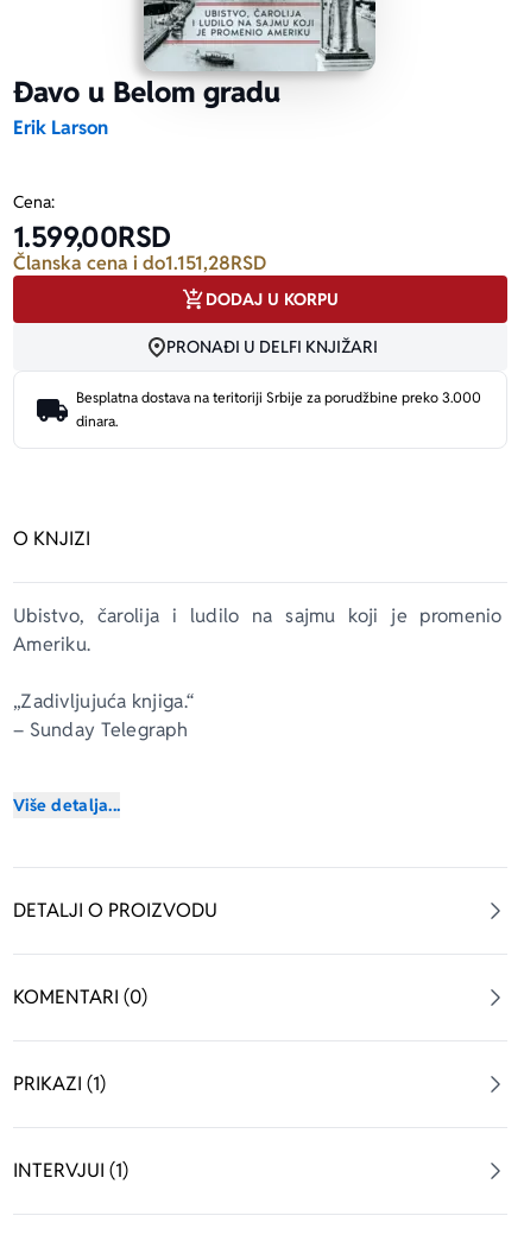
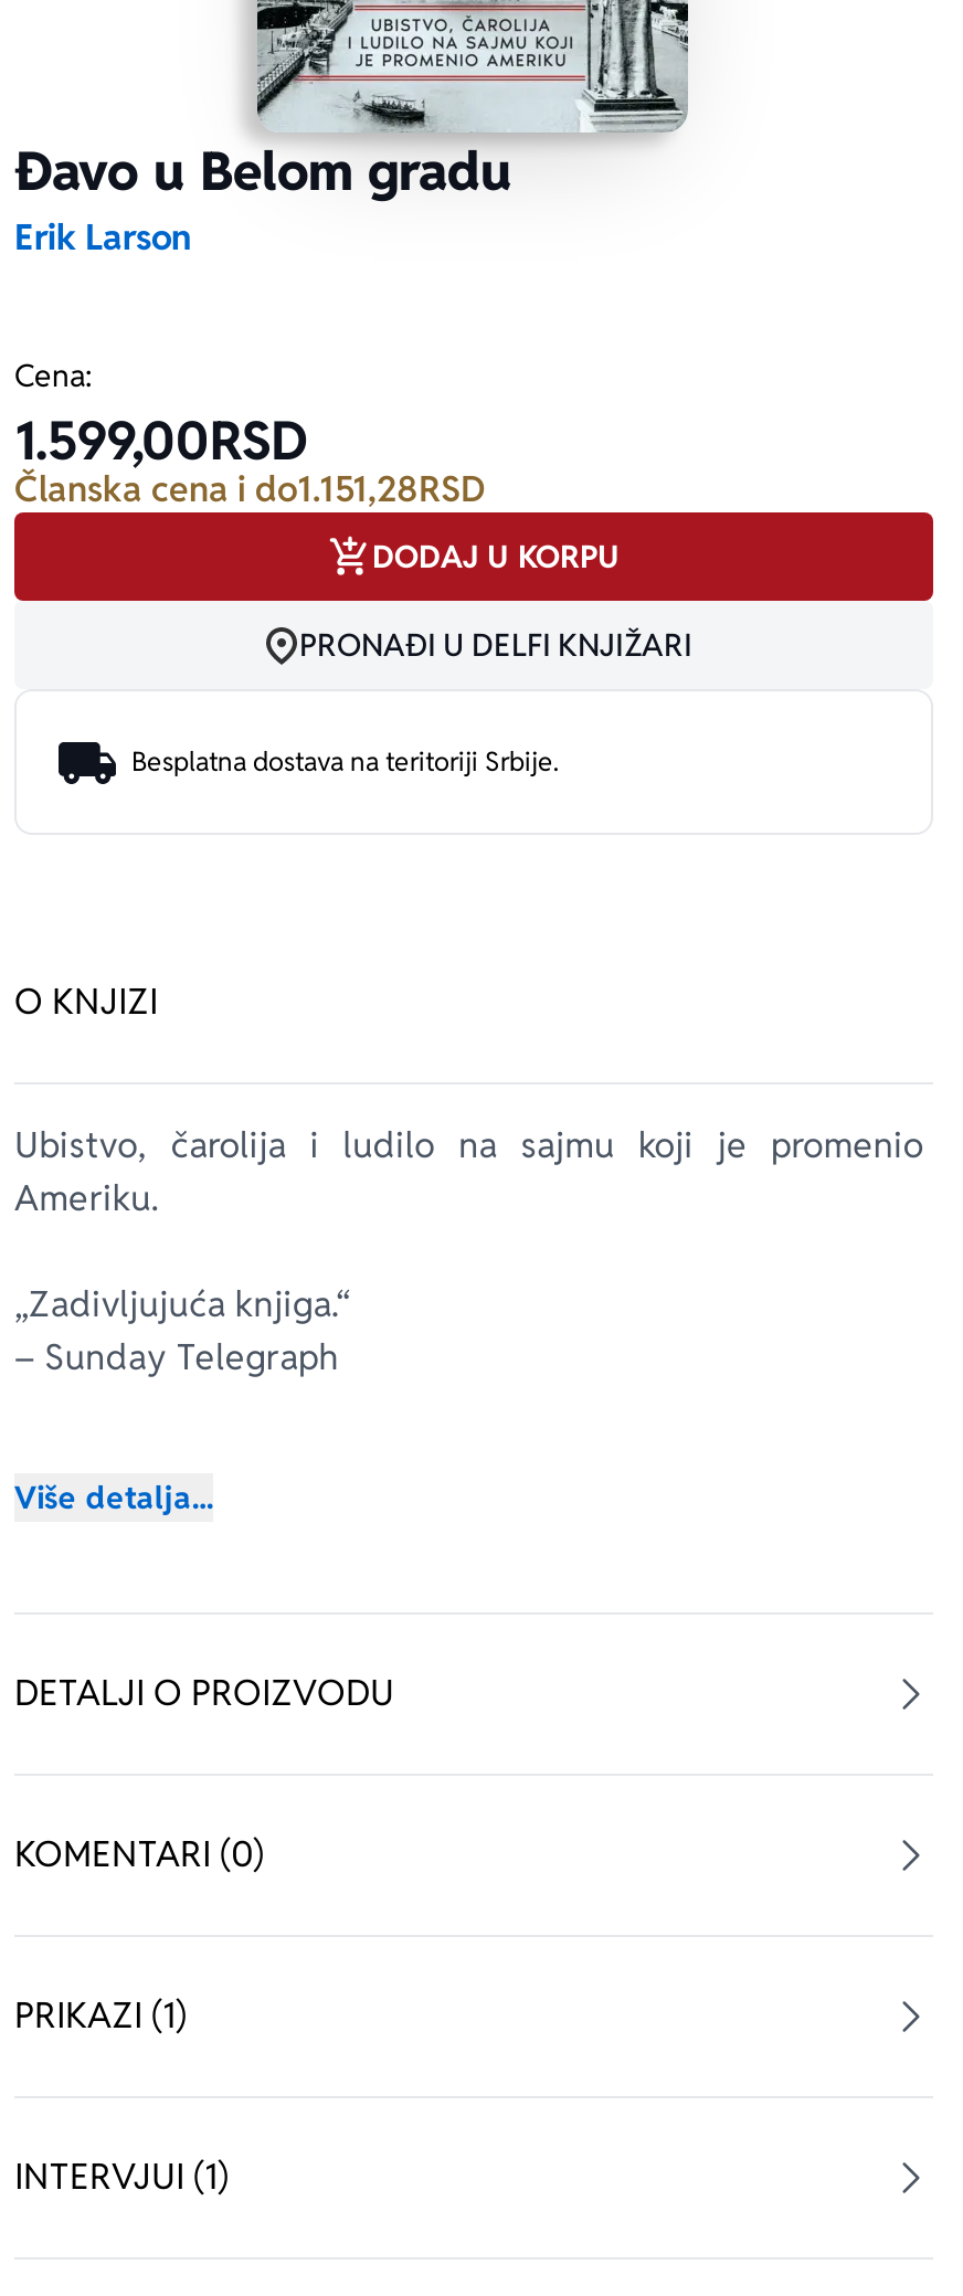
- Besplatna dostava na teritoriji Srbije za porudžbine preko 3.000
- dinara.
+ Besplatna dostava na teritoriji Srbije.
